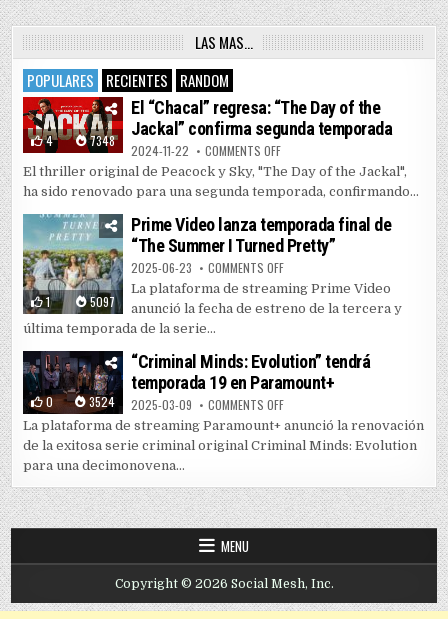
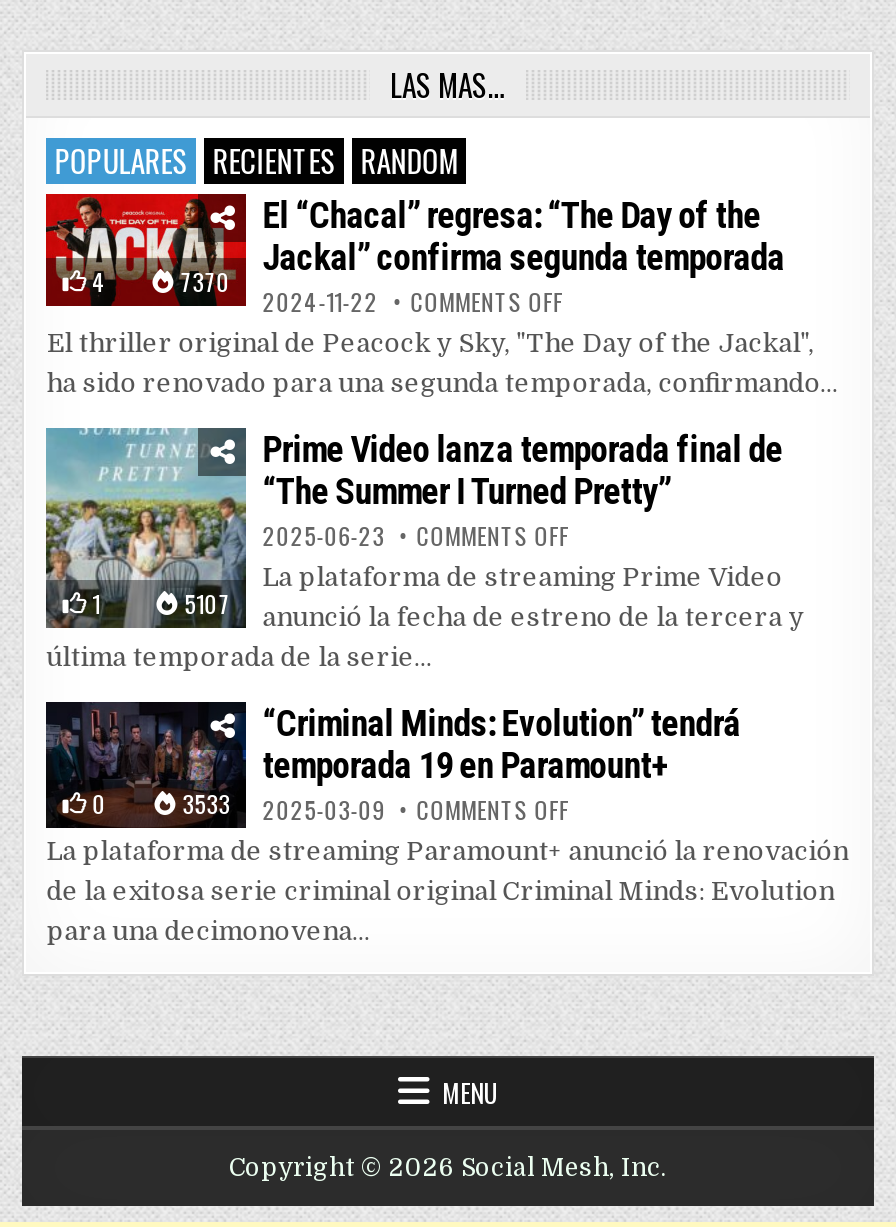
- 7348
+ 7370

- 5097 anunció la fecha de estreno de la tercera y
+ 5107 anunció la fecha de estreno de la tercera y

- 3524
+ 3533
